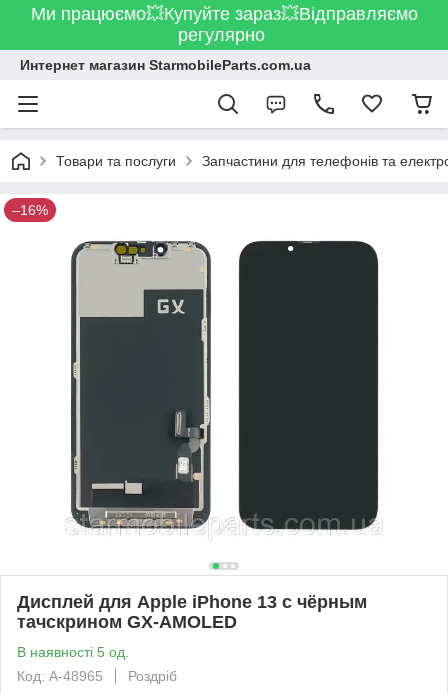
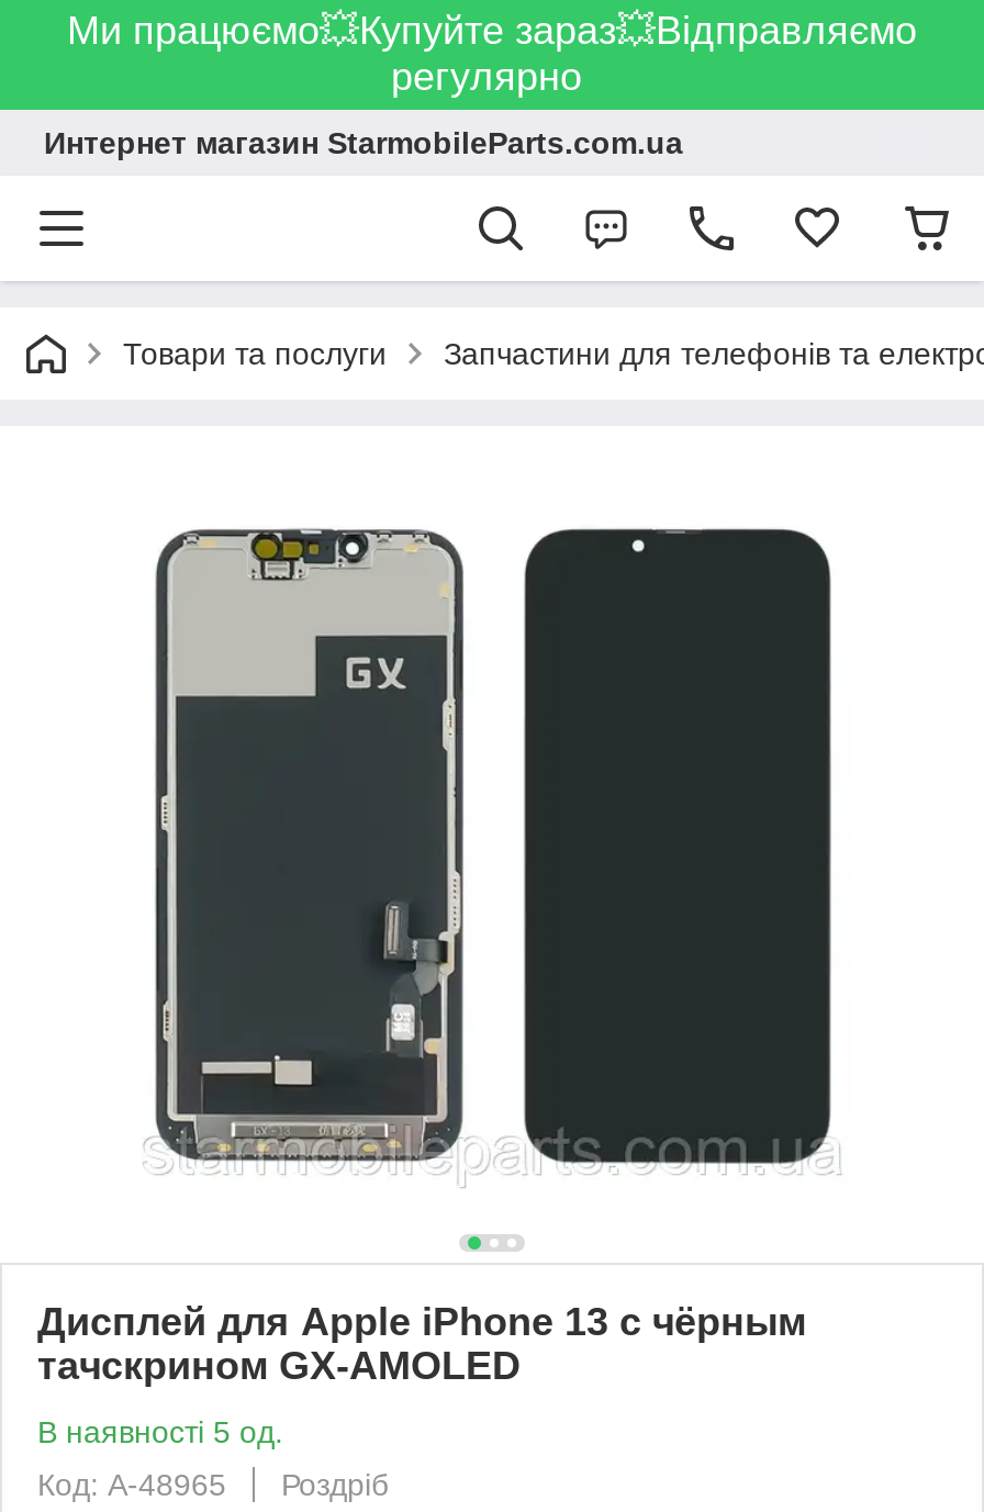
- –16%
